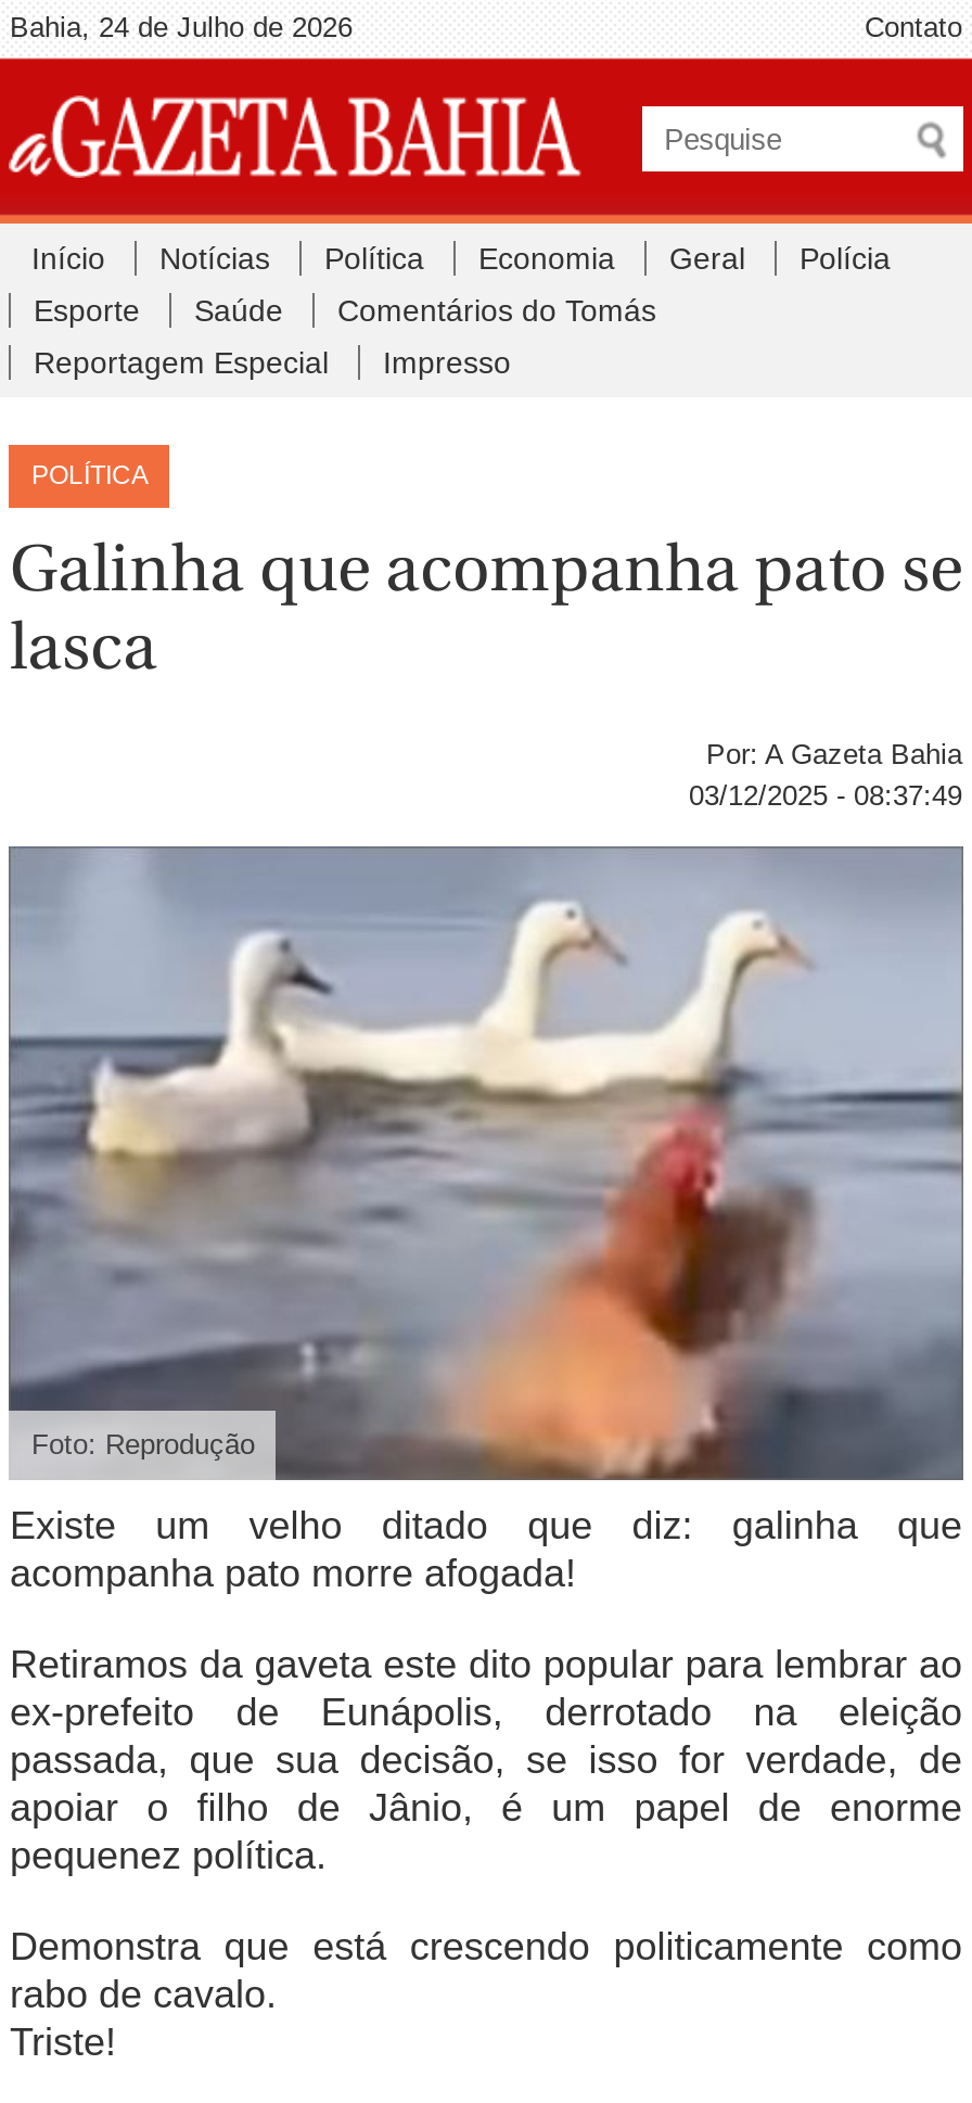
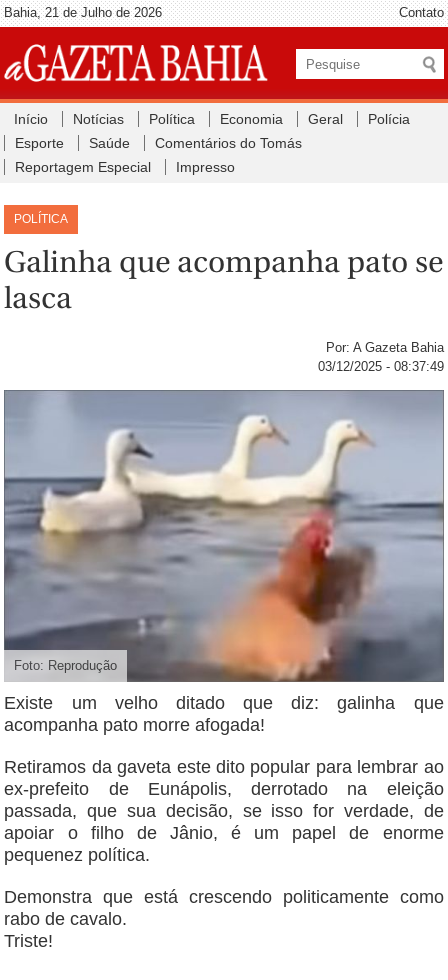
- Bahia, 24 de Julho de 2026
+ Bahia, 21 de Julho de 2026
